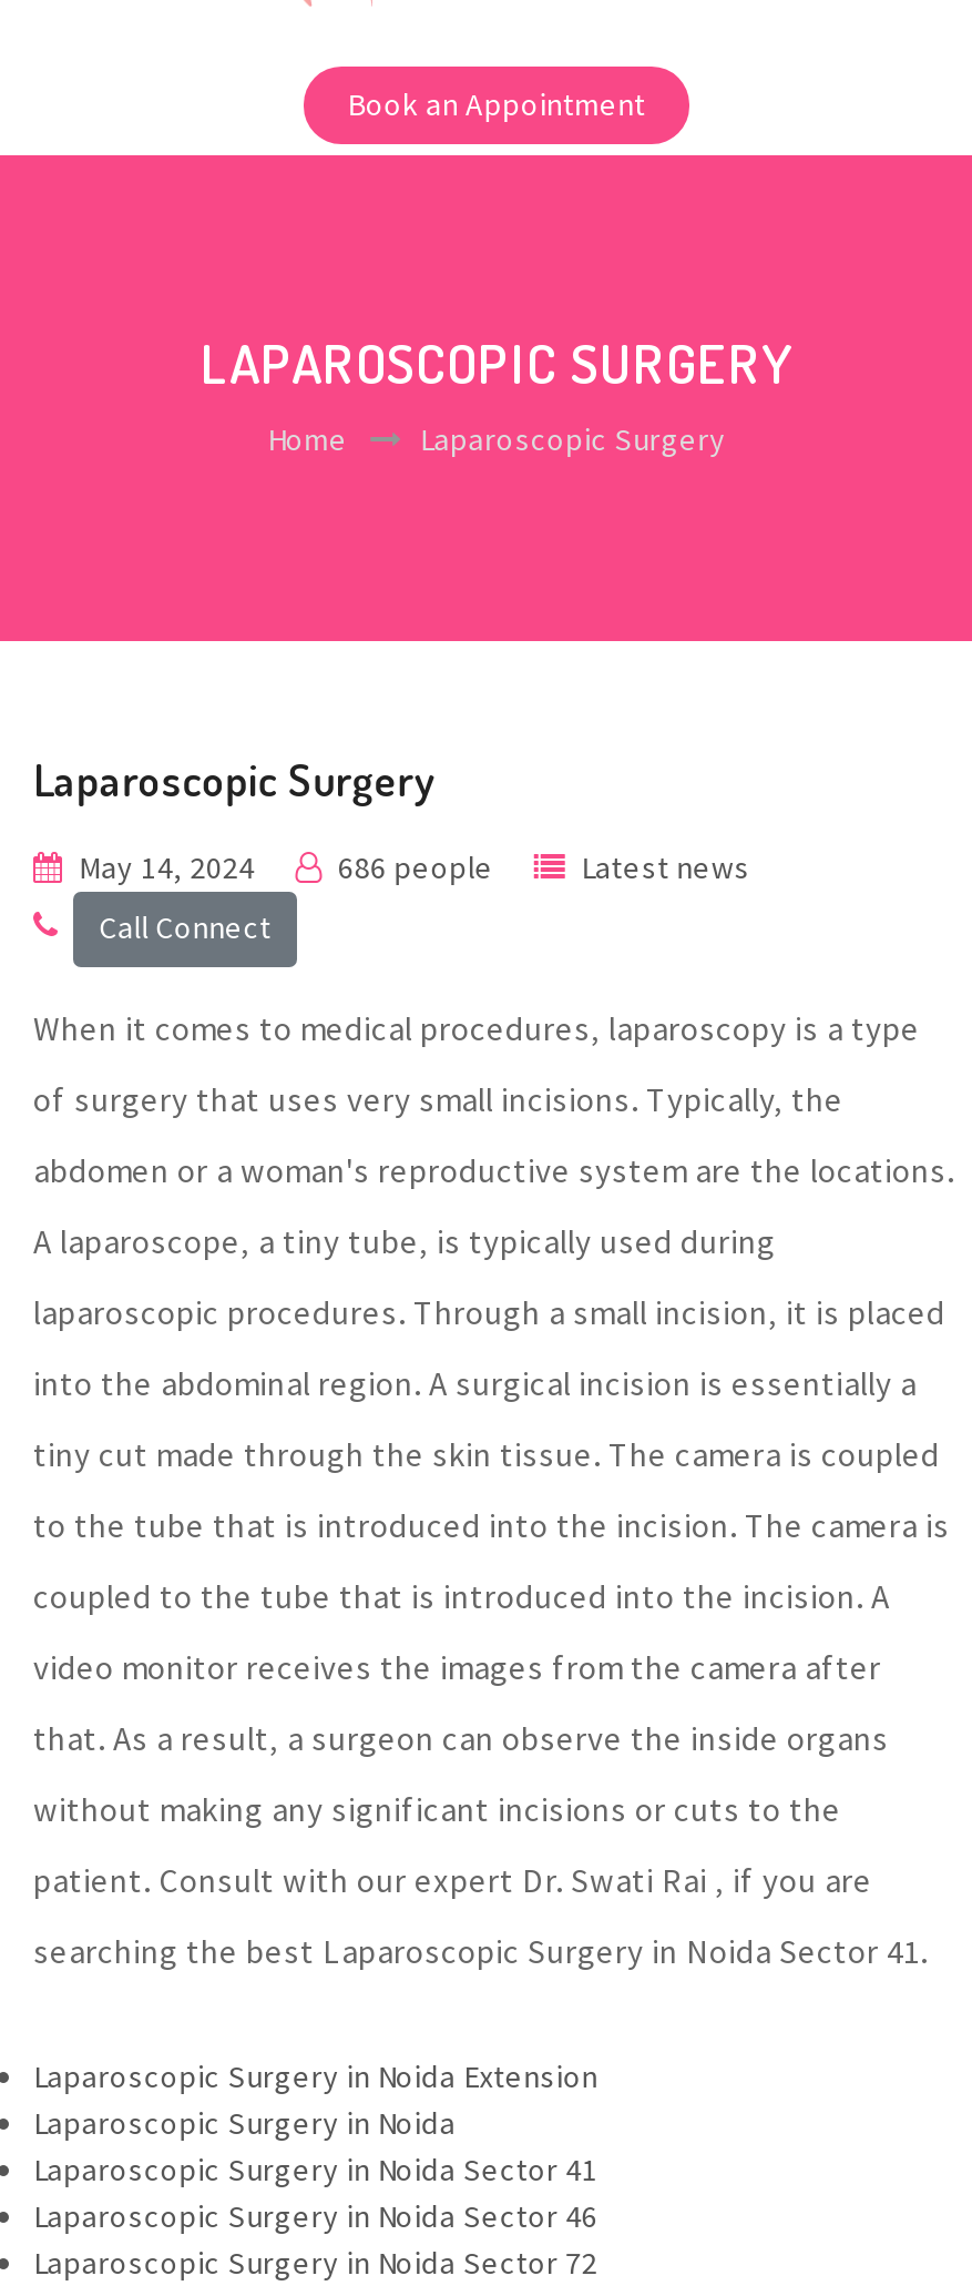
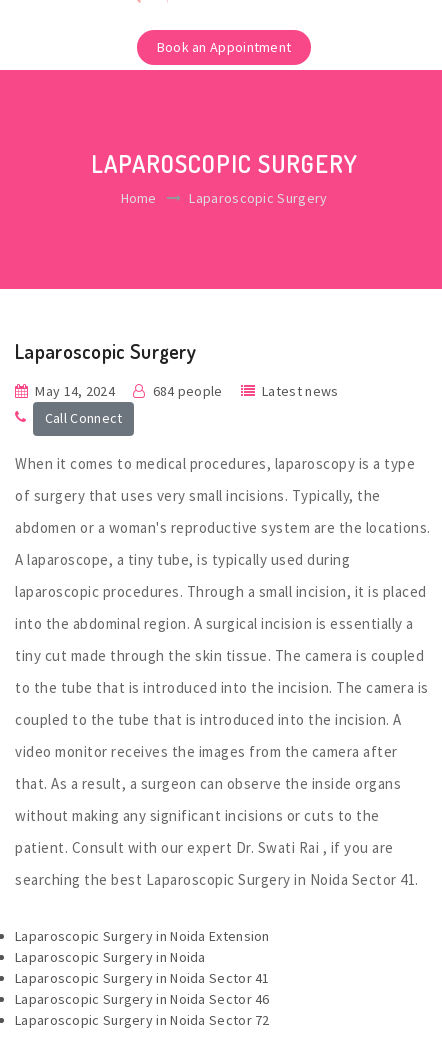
- 686 people
+ 684 people
